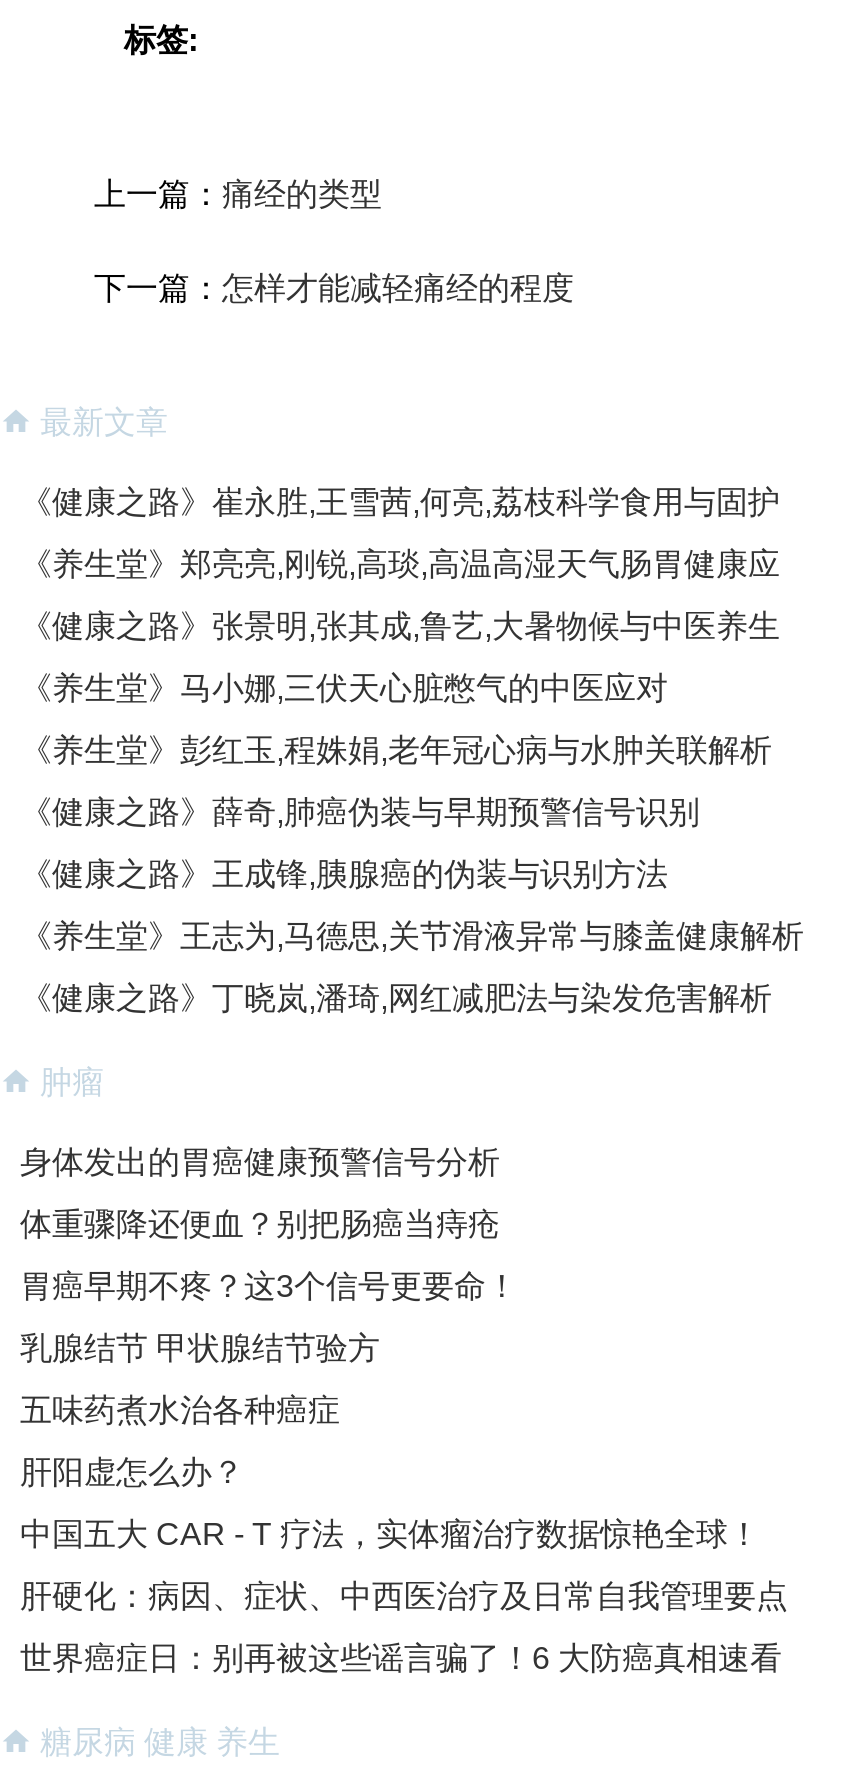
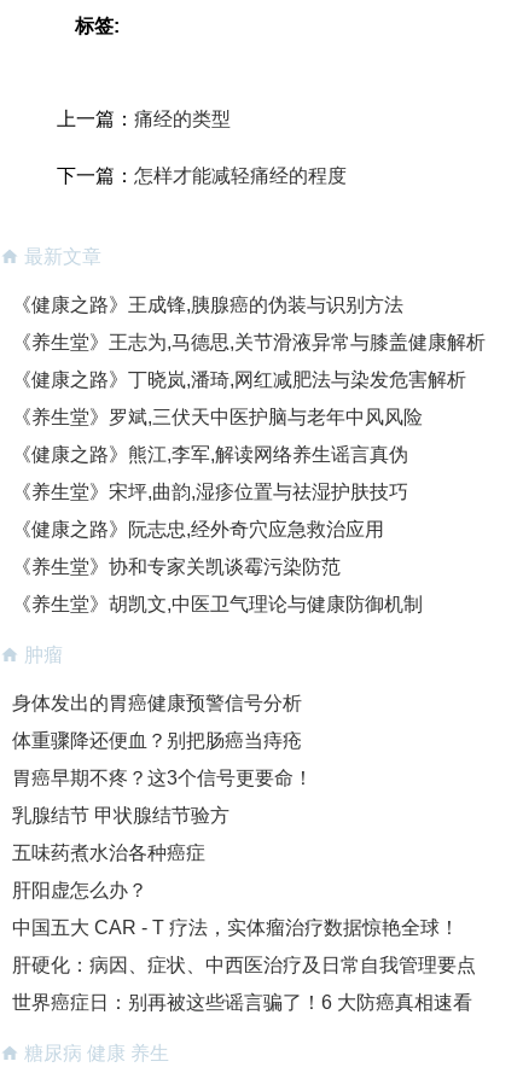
- 《健康之路》崔永胜,王雪茜,何亮,荔枝科学食用与固护
- 《养生堂》郑亮亮,刚锐,高琰,高温高湿天气肠胃健康应
- 《健康之路》张景明,张其成,鲁艺,大暑物候与中医养生
- 《养生堂》马小娜,三伏天心脏憋气的中医应对
- 《养生堂》彭红玉,程姝娟,老年冠心病与水肿关联解析
- 《健康之路》薛奇,肺癌伪装与早期预警信号识别

moved up: 《健康之路》王成锋,胰腺癌的伪装与识别方法 | 《养生堂》王志为,马德思,关节滑液异常与膝盖健康解析 | 《健康之路》丁晓岚,潘琦,网红减肥法与染发危害解析

+ 《养生堂》罗斌,三伏天中医护脑与老年中风风险
+ 《健康之路》熊江,李军,解读网络养生谣言真伪
+ 《养生堂》宋坪,曲韵,湿疹位置与祛湿护肤技巧
+ 《健康之路》阮志忠,经外奇穴应急救治应用
+ 《养生堂》协和专家关凯谈霉污染防范
+ 《养生堂》胡凯文,中医卫气理论与健康防御机制
